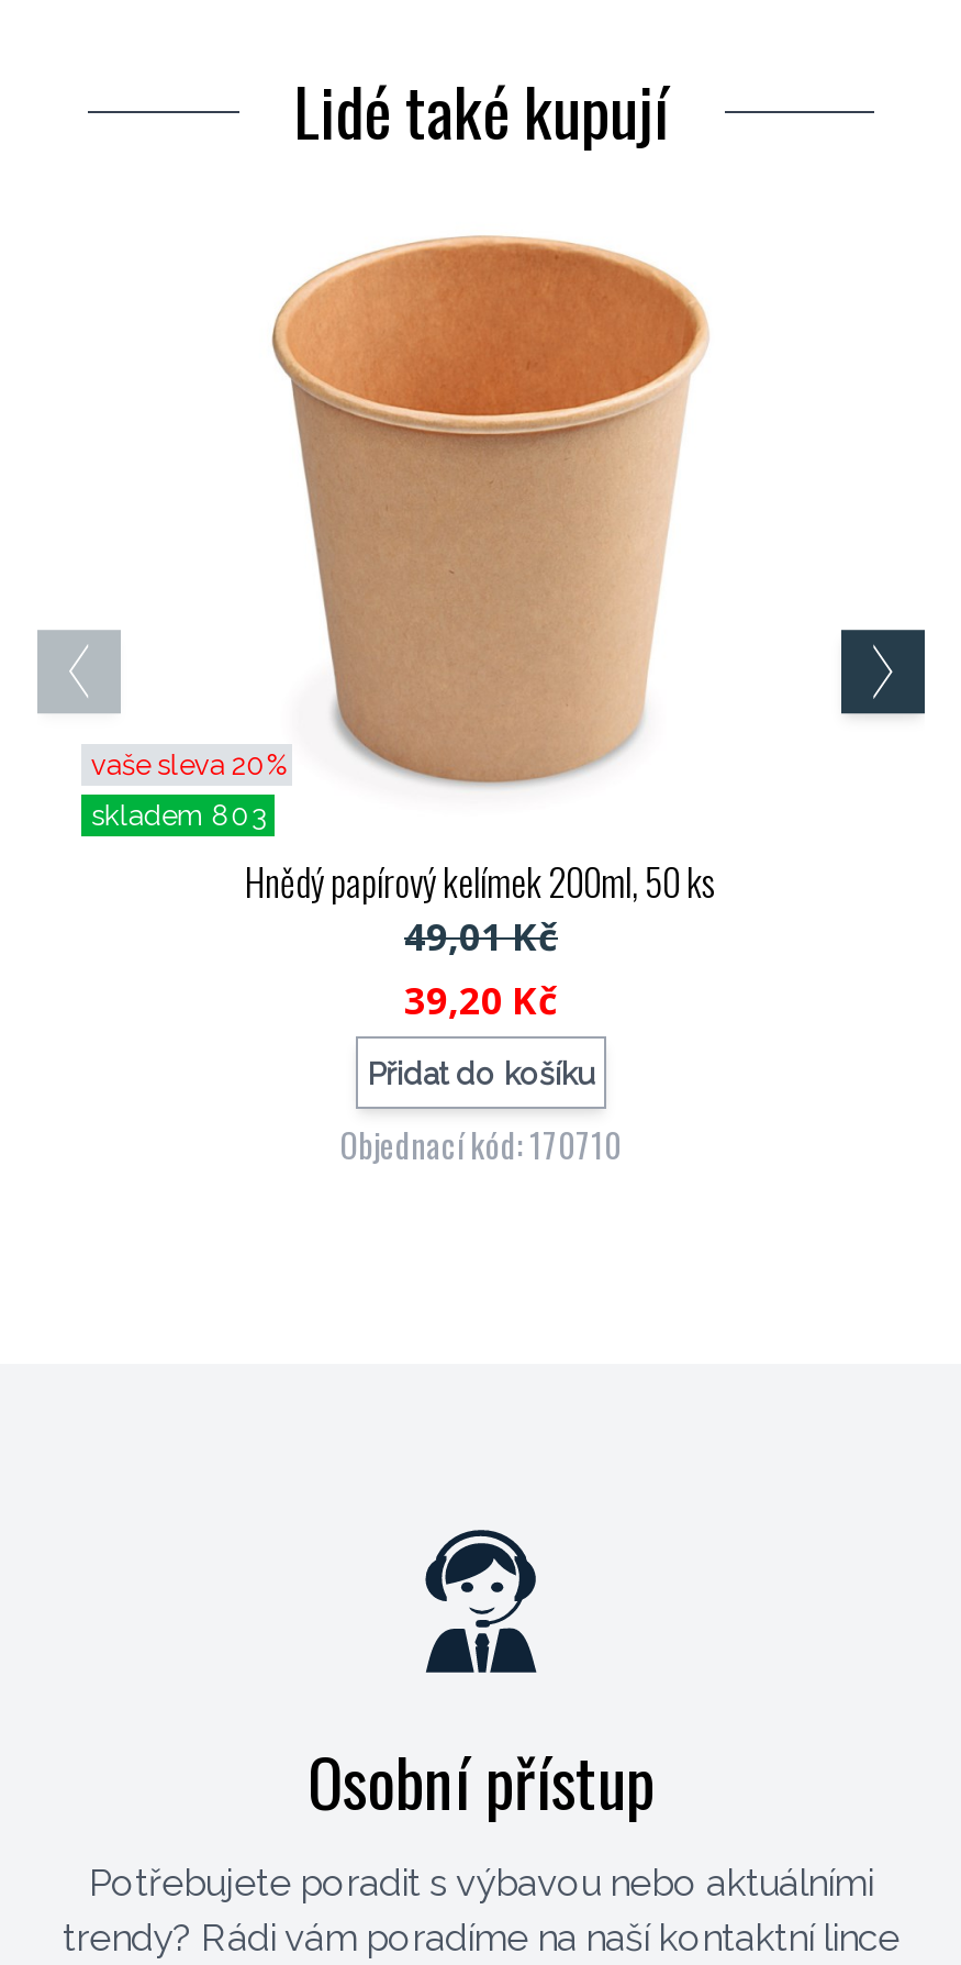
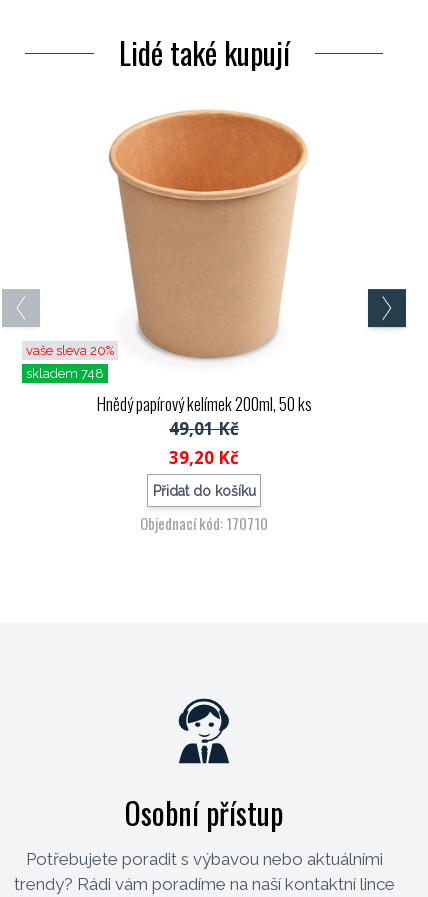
- skladem 803
+ skladem 748
